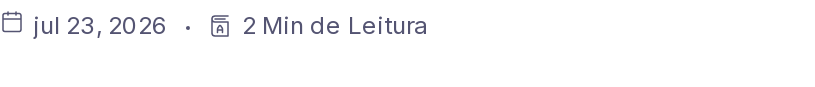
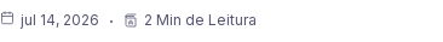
- jul 23, 2026
+ jul 14, 2026
